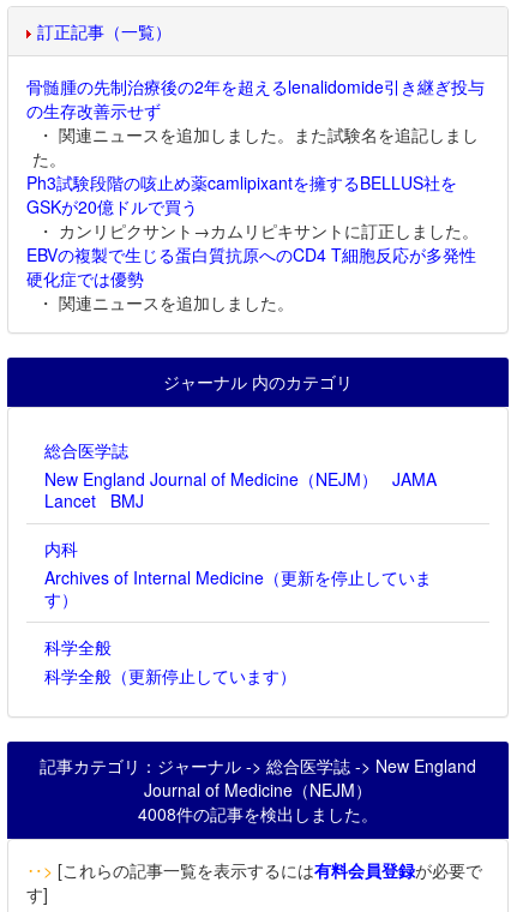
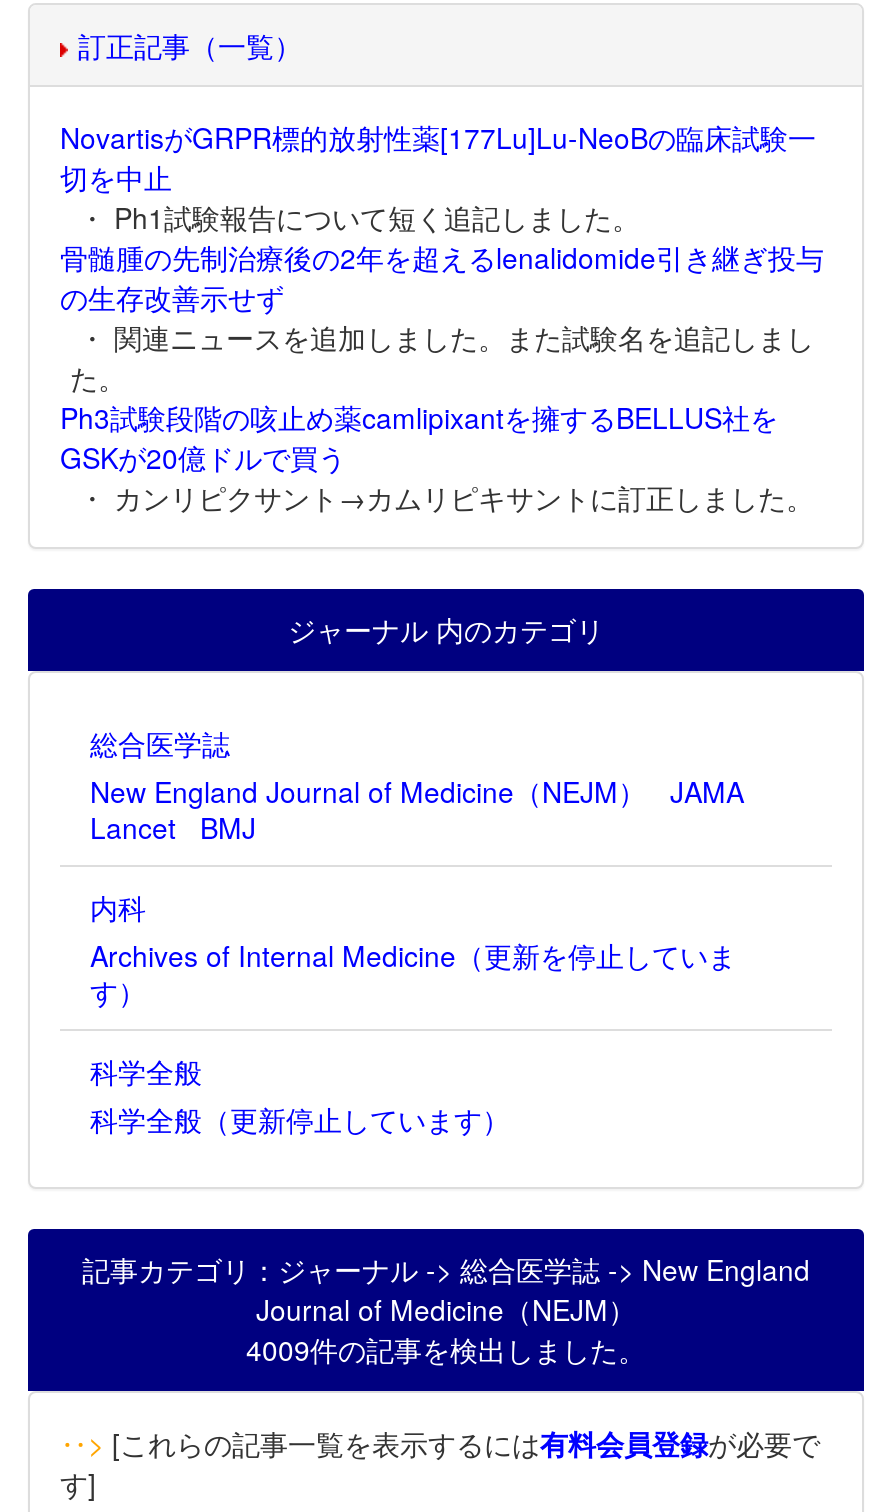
+ NovartisがGRPR標的放射性薬[177Lu]Lu-NeoBの臨床試験一
+ 切を中止
+ ・ Ph1試験報告について短く追記しました。

moved down: 骨髄腫の先制治療後の2年を超えるlenalidomide引き継ぎ投与 | の生存改善示せず | ・ 関連ニュースを追加しました。また試験名を追記しまし | た。 | Ph3試験段階の咳止め薬camlipixantを擁するBELLUS社を | GSKが20億ドルで買う

- EBVの複製で生じる蛋白質抗原へのCD4 T細胞反応が多発性
- 硬化症では優勢
- ・ 関連ニュースを追加しました。

- 4008件の記事を検出しました。
+ 4009件の記事を検出しました。
